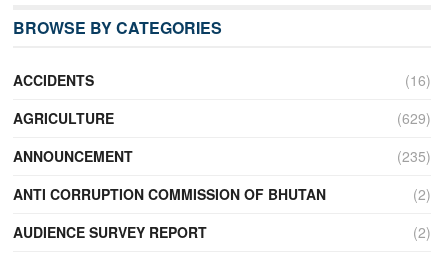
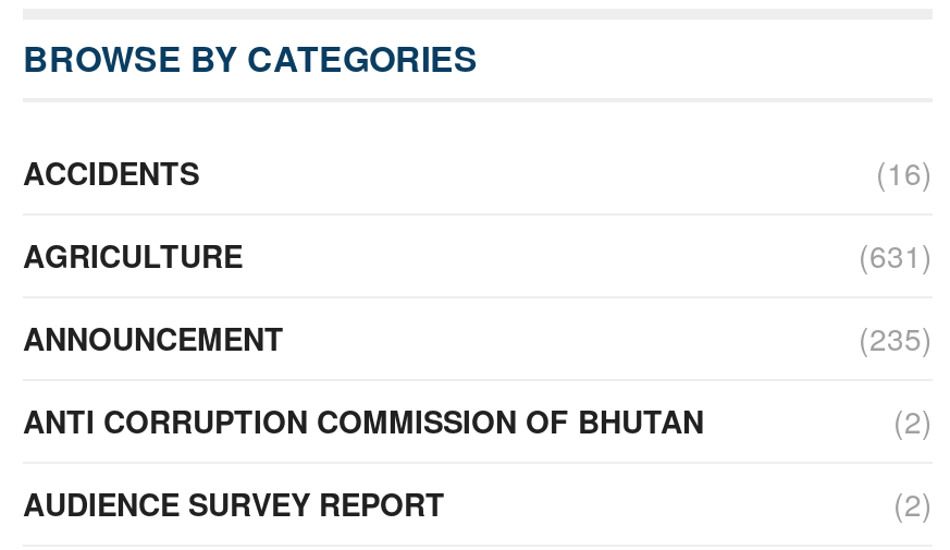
- (629)
+ (631)
